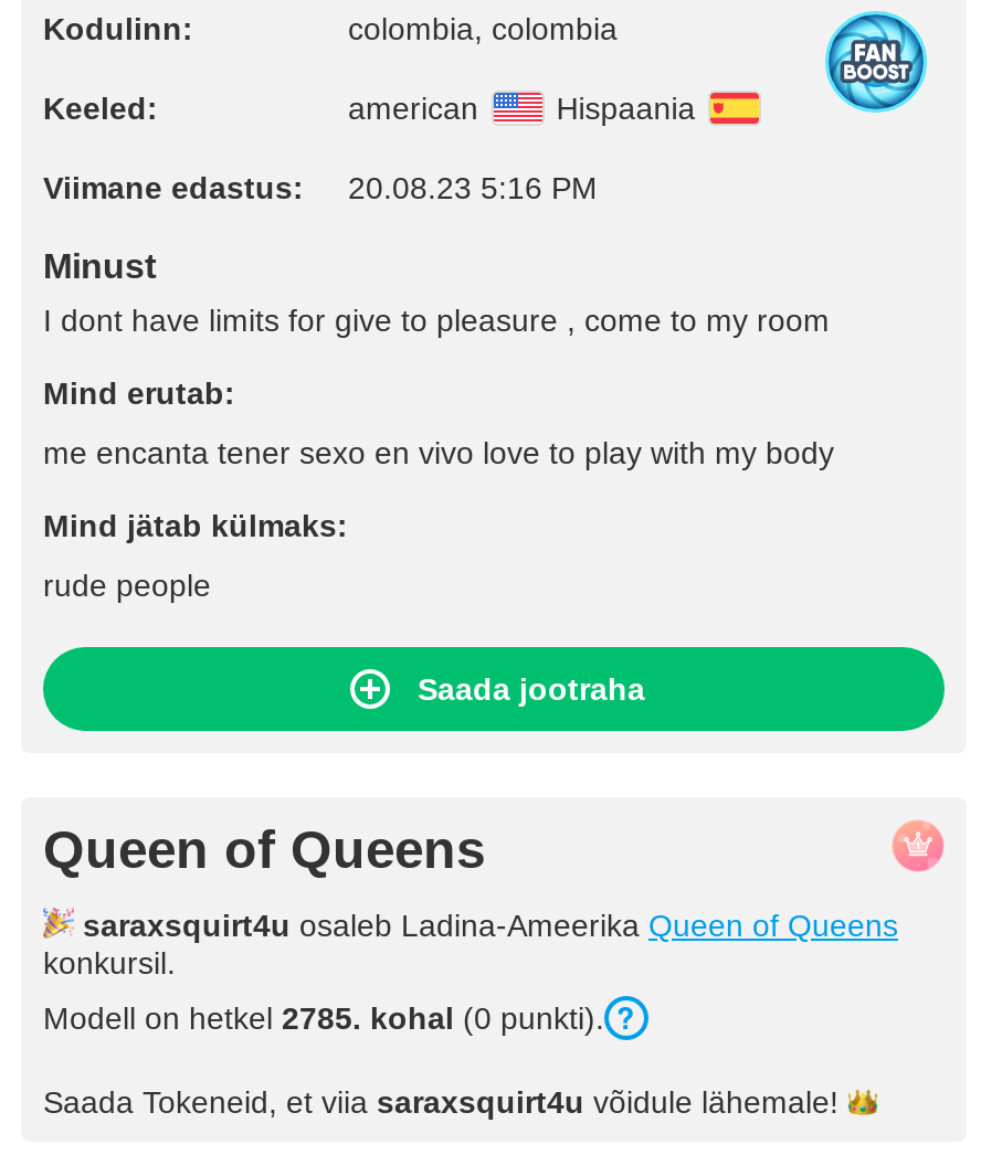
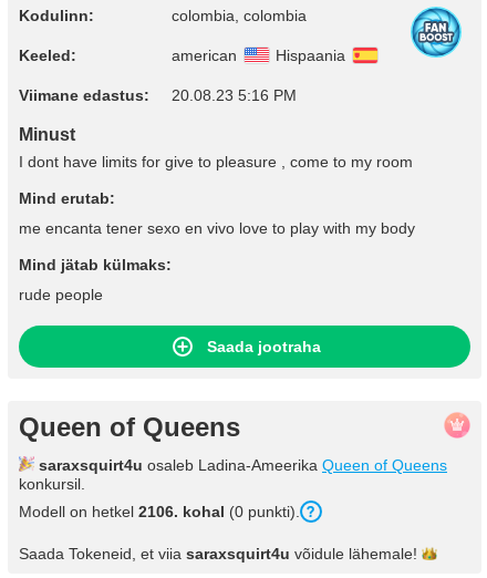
- Modell on hetkel 2785. kohal (0 punkti).
+ Modell on hetkel 2106. kohal (0 punkti).
